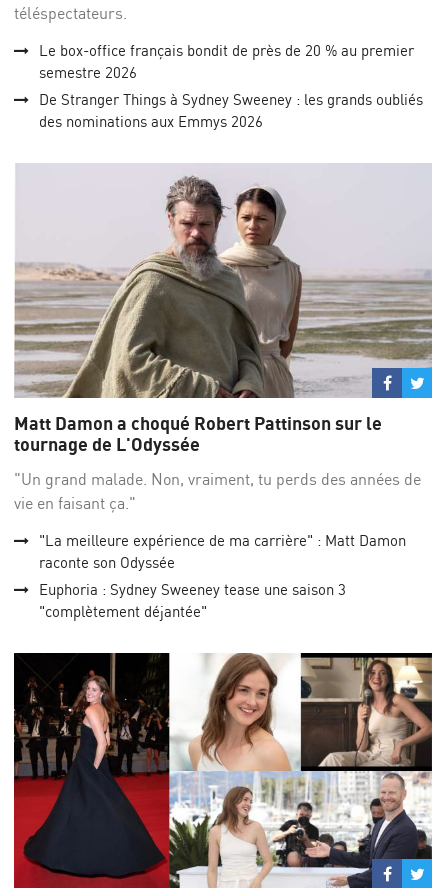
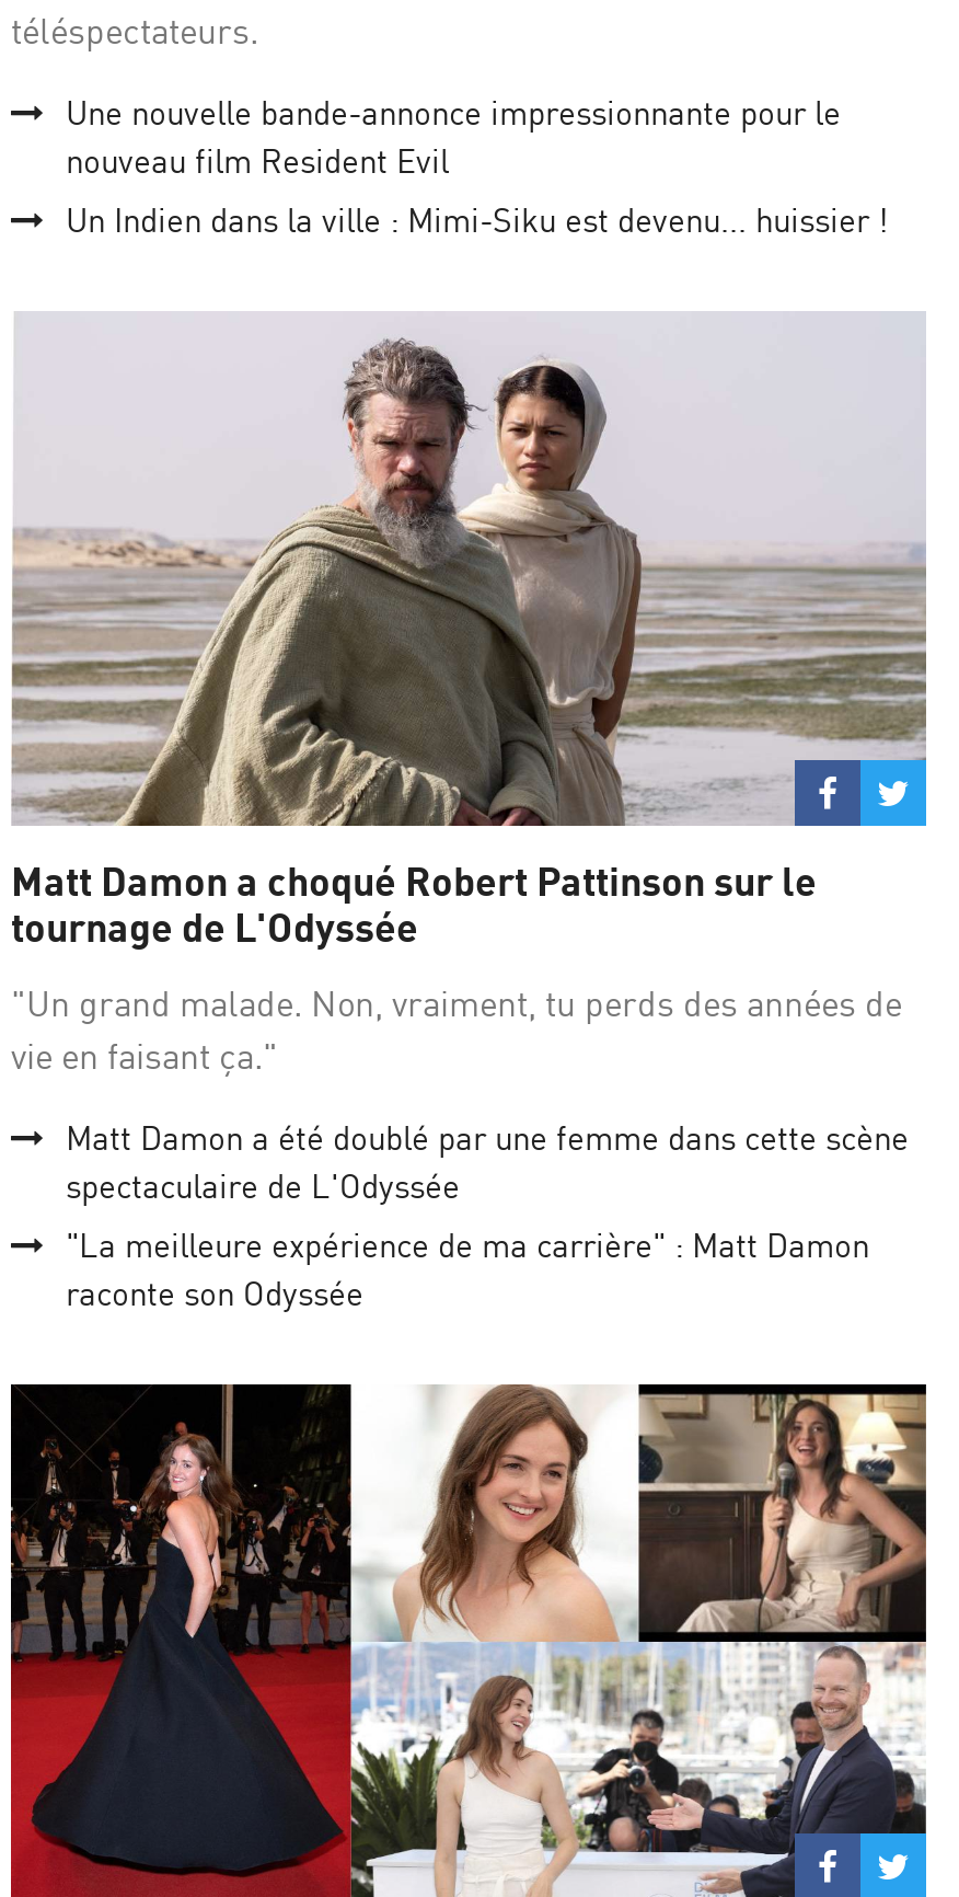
- Le box-office français bondit de près de 20 % au premier
- semestre 2026
- De Stranger Things à Sydney Sweeney : les grands oubliés
- des nominations aux Emmys 2026
+ Une nouvelle bande-annonce impressionnante pour le
+ nouveau film Resident Evil
+ Un Indien dans la ville : Mimi-Siku est devenu... huissier !

+ Matt Damon a été doublé par une femme dans cette scène
+ spectaculaire de L'Odyssée

moved down: "La meilleure expérience de ma carrière" : Matt Damon | raconte son Odyssée

- Euphoria : Sydney Sweeney tease une saison 3
- "complètement déjantée"
